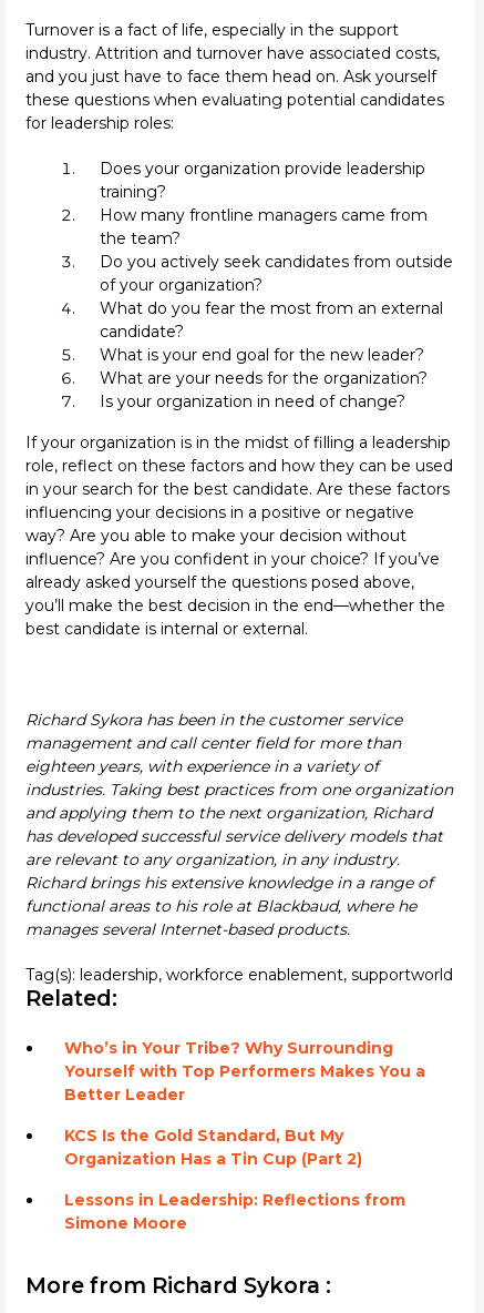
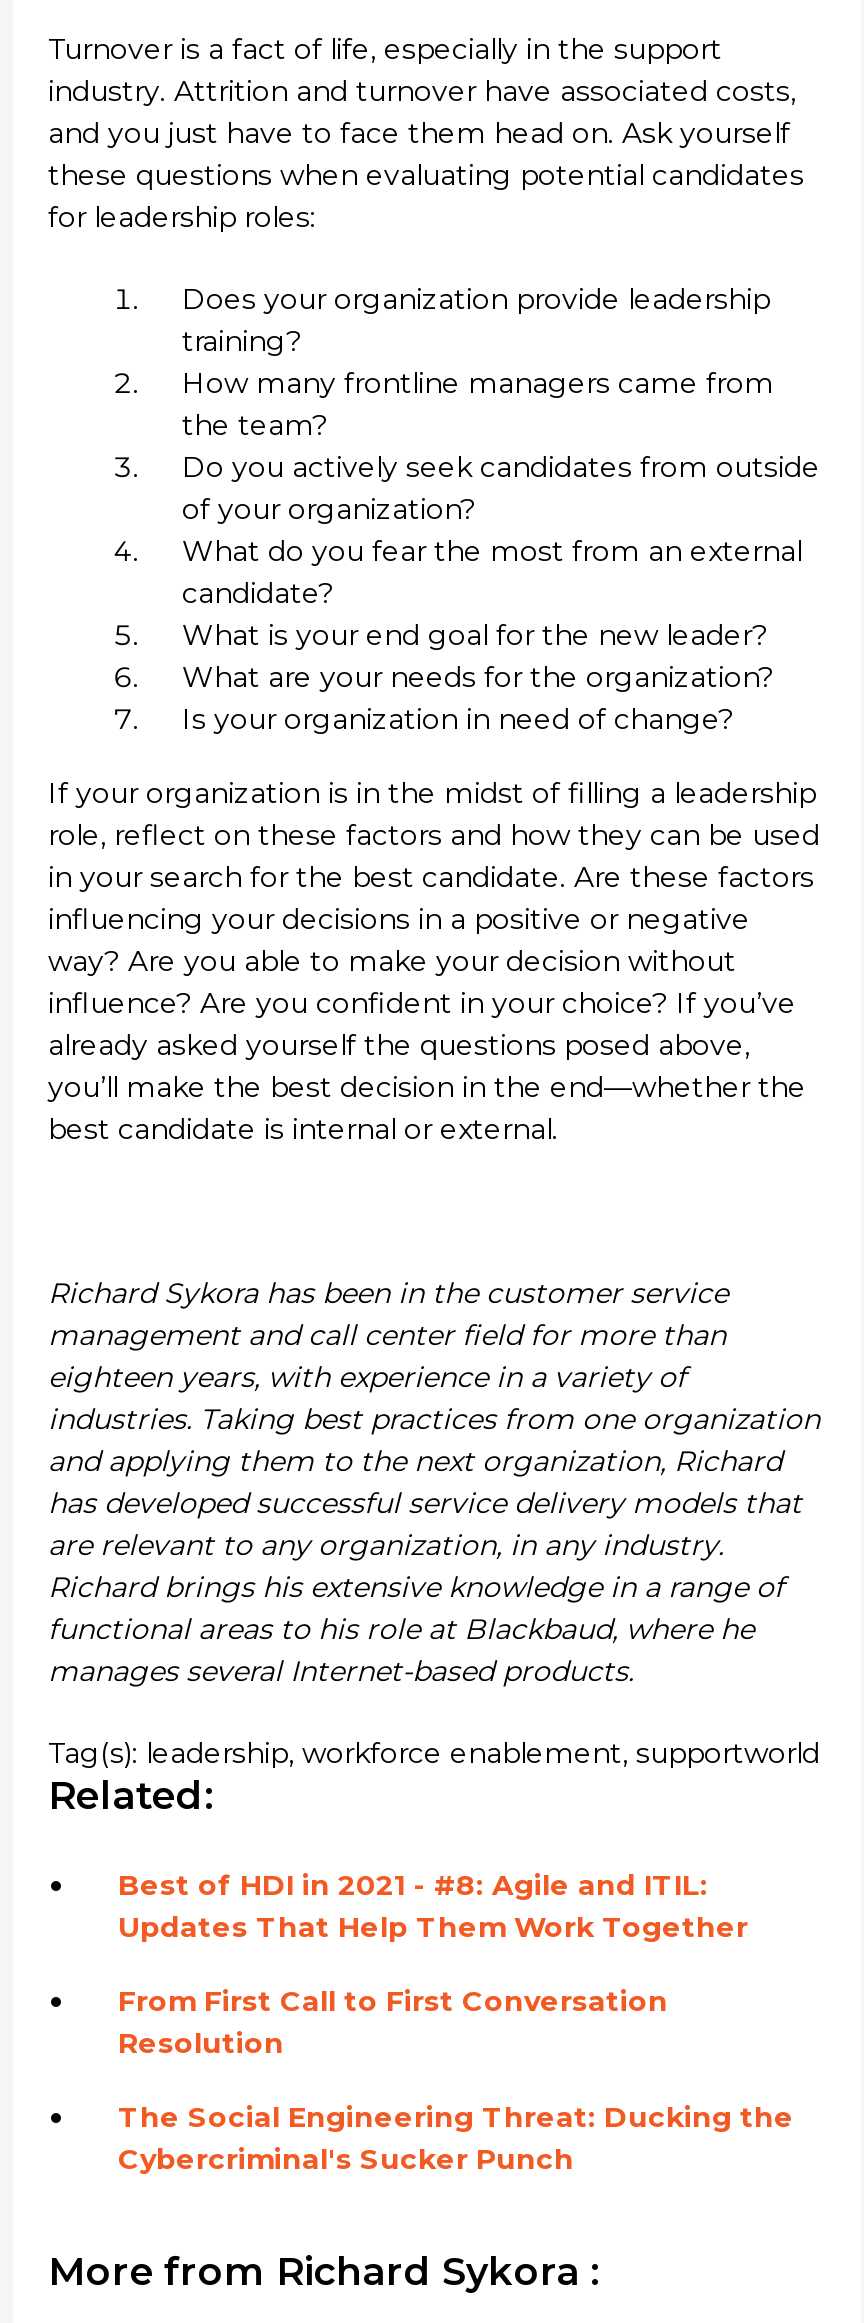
- Who’s in Your Tribe? Why Surrounding
- Yourself with Top Performers Makes You a
- Better Leader
+ Best of HDI in 2021 - #8: Agile and ITIL:
+ Updates That Help Them Work Together

- KCS Is the Gold Standard, But My
- Organization Has a Tin Cup (Part 2)
+ From First Call to First Conversation
+ Resolution

- Lessons in Leadership: Reflections from
- Simone Moore
+ The Social Engineering Threat: Ducking the
+ Cybercriminal's Sucker Punch
